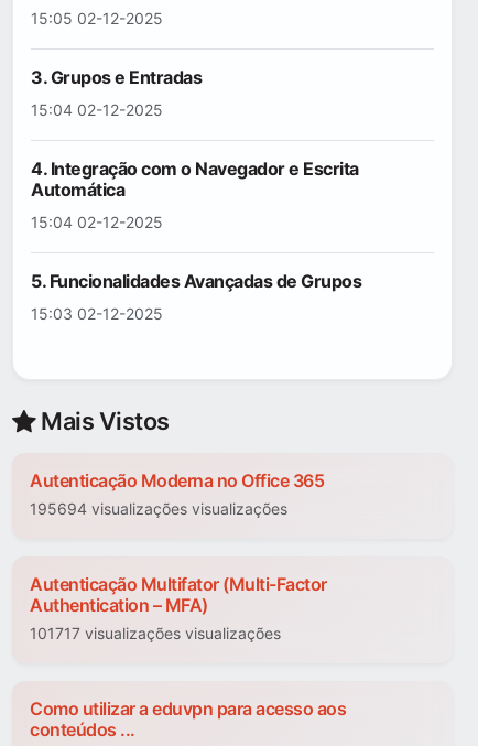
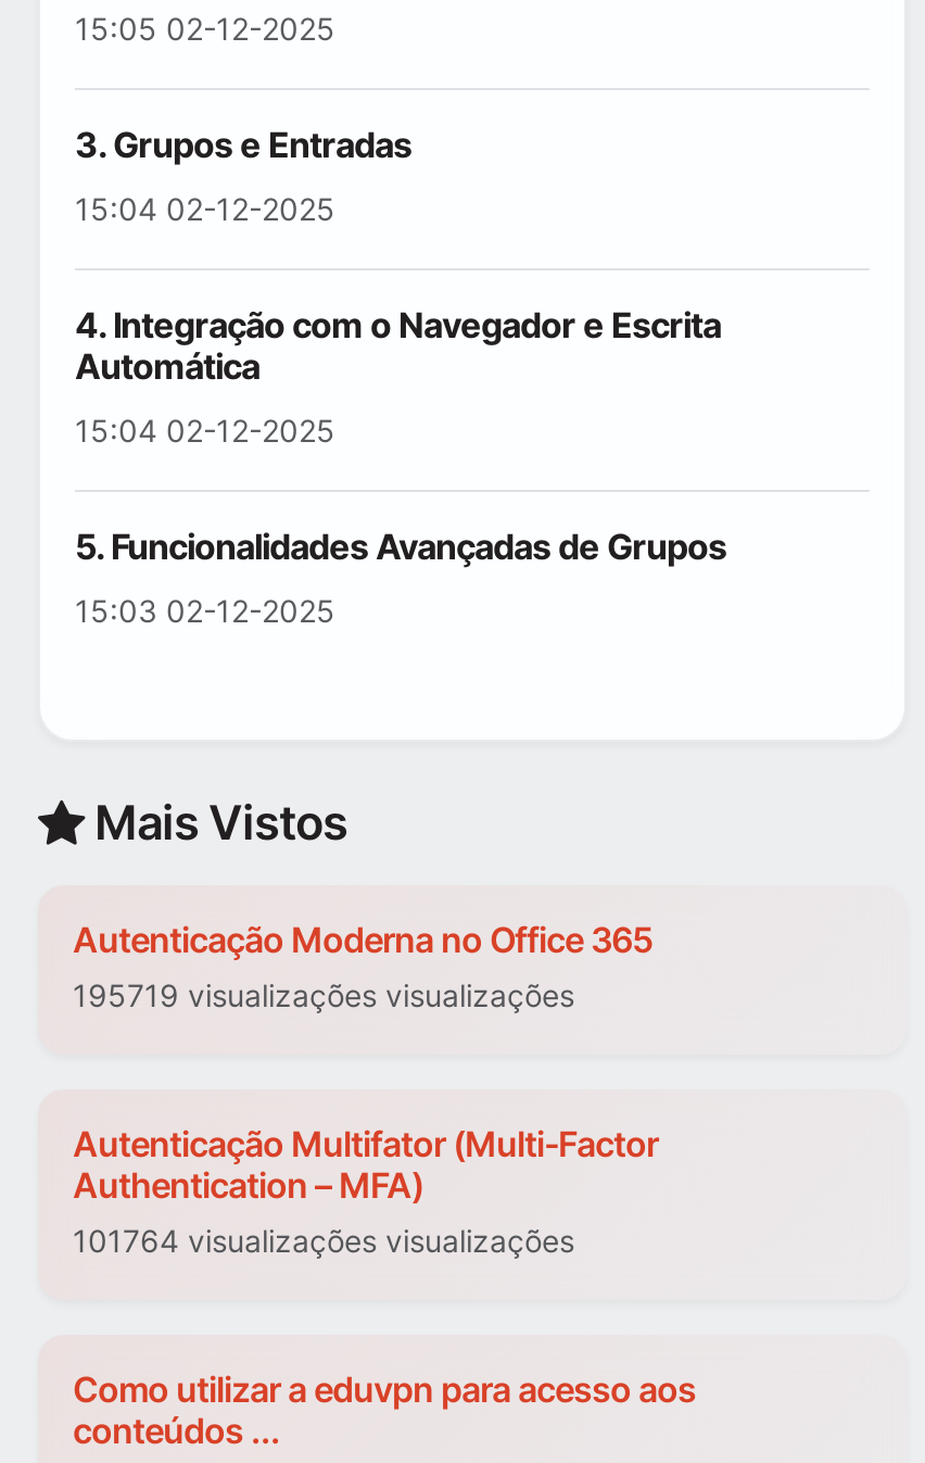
- 195694 visualizações visualizações
+ 195719 visualizações visualizações

- 101717 visualizações visualizações
+ 101764 visualizações visualizações
